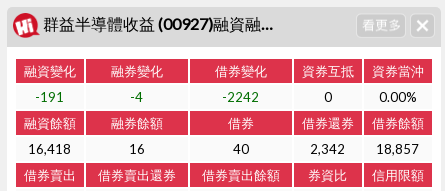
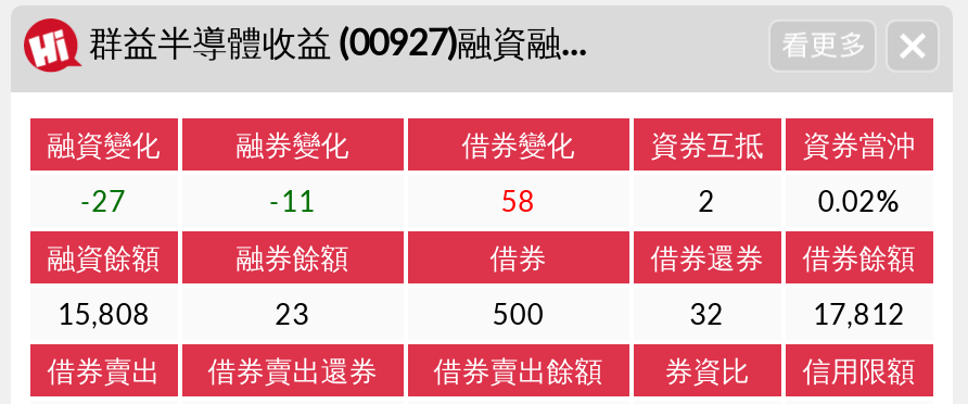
- -191
+ -27

- -4
+ -11

- -2242
+ 58

- 0
+ 2

- 0.00%
+ 0.02%

- 16,418
+ 15,808

- 16
+ 23

- 40
+ 500

- 2,342
+ 32

- 18,857
+ 17,812
